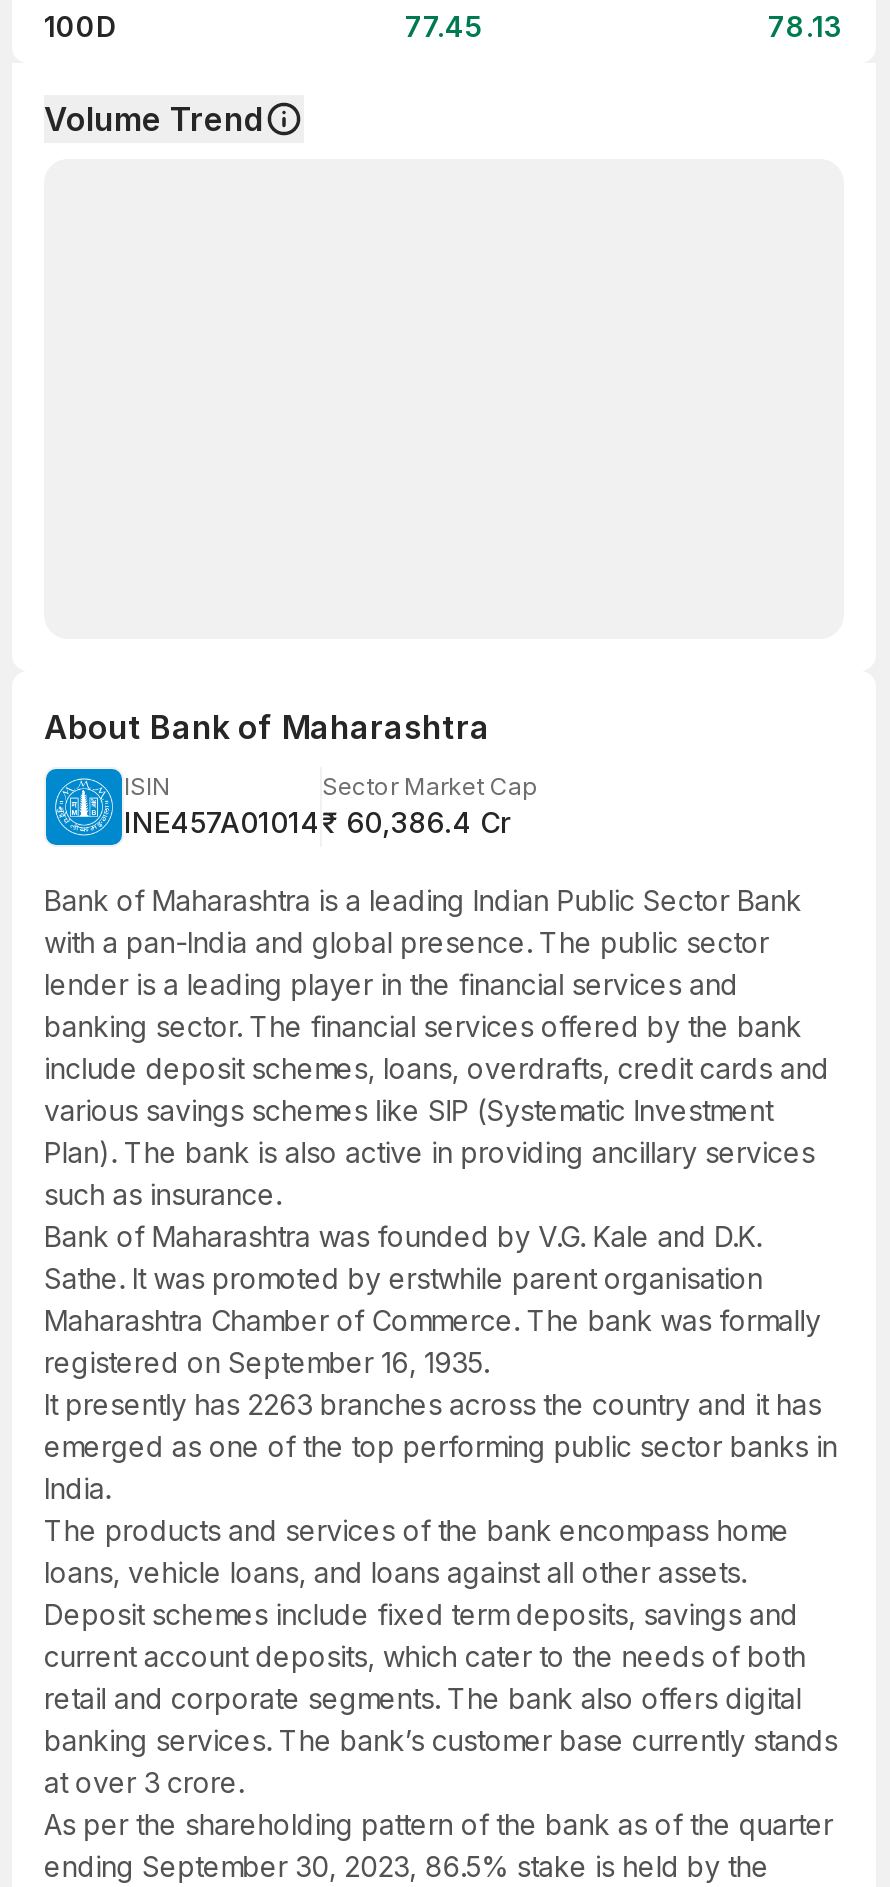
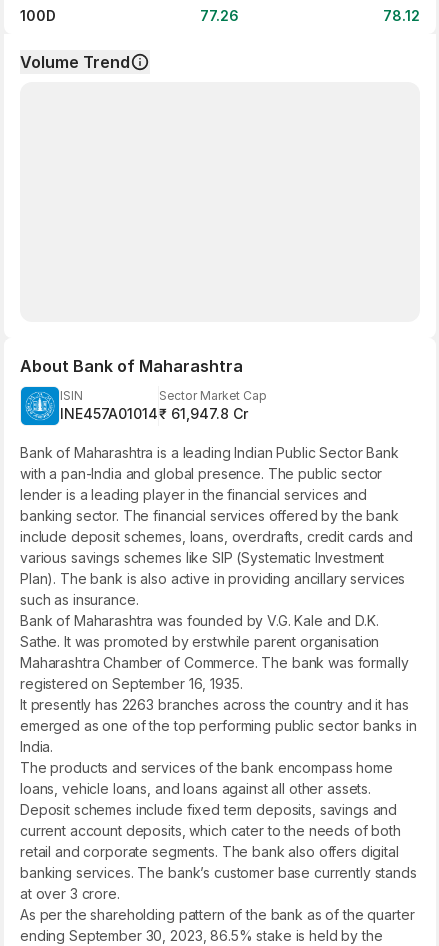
- 77.45
+ 77.26

- 78.13
+ 78.12

- INE457A01014 ₹ 60,386.4 Cr
+ INE457A01014 ₹ 61,947.8 Cr
